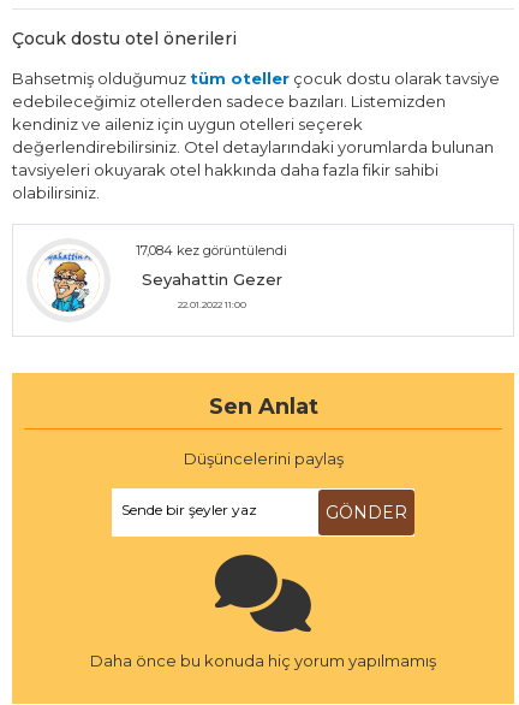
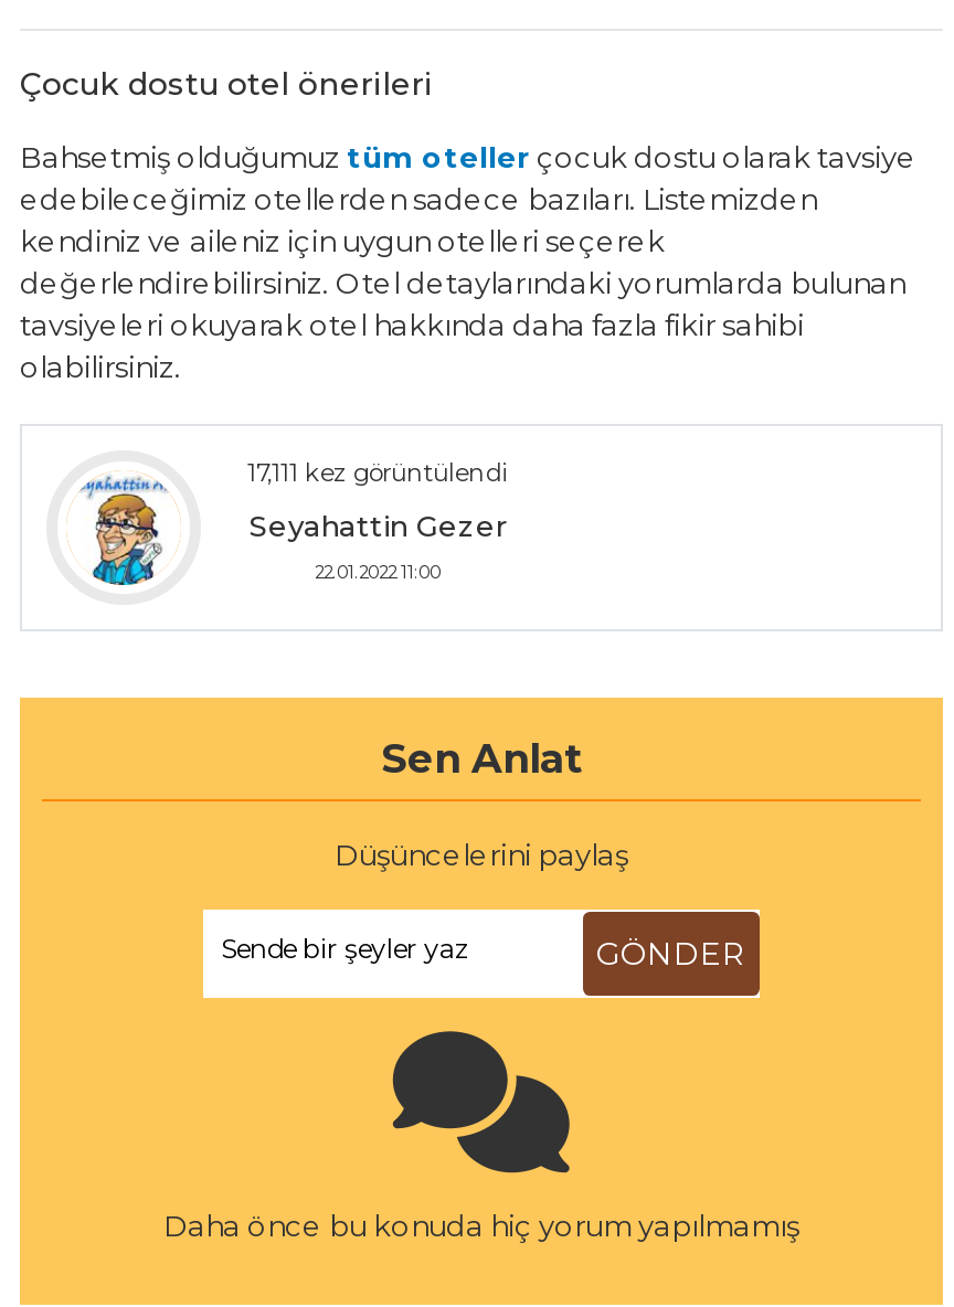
- 17,084 kez görüntülendi
+ 17,111 kez görüntülendi
